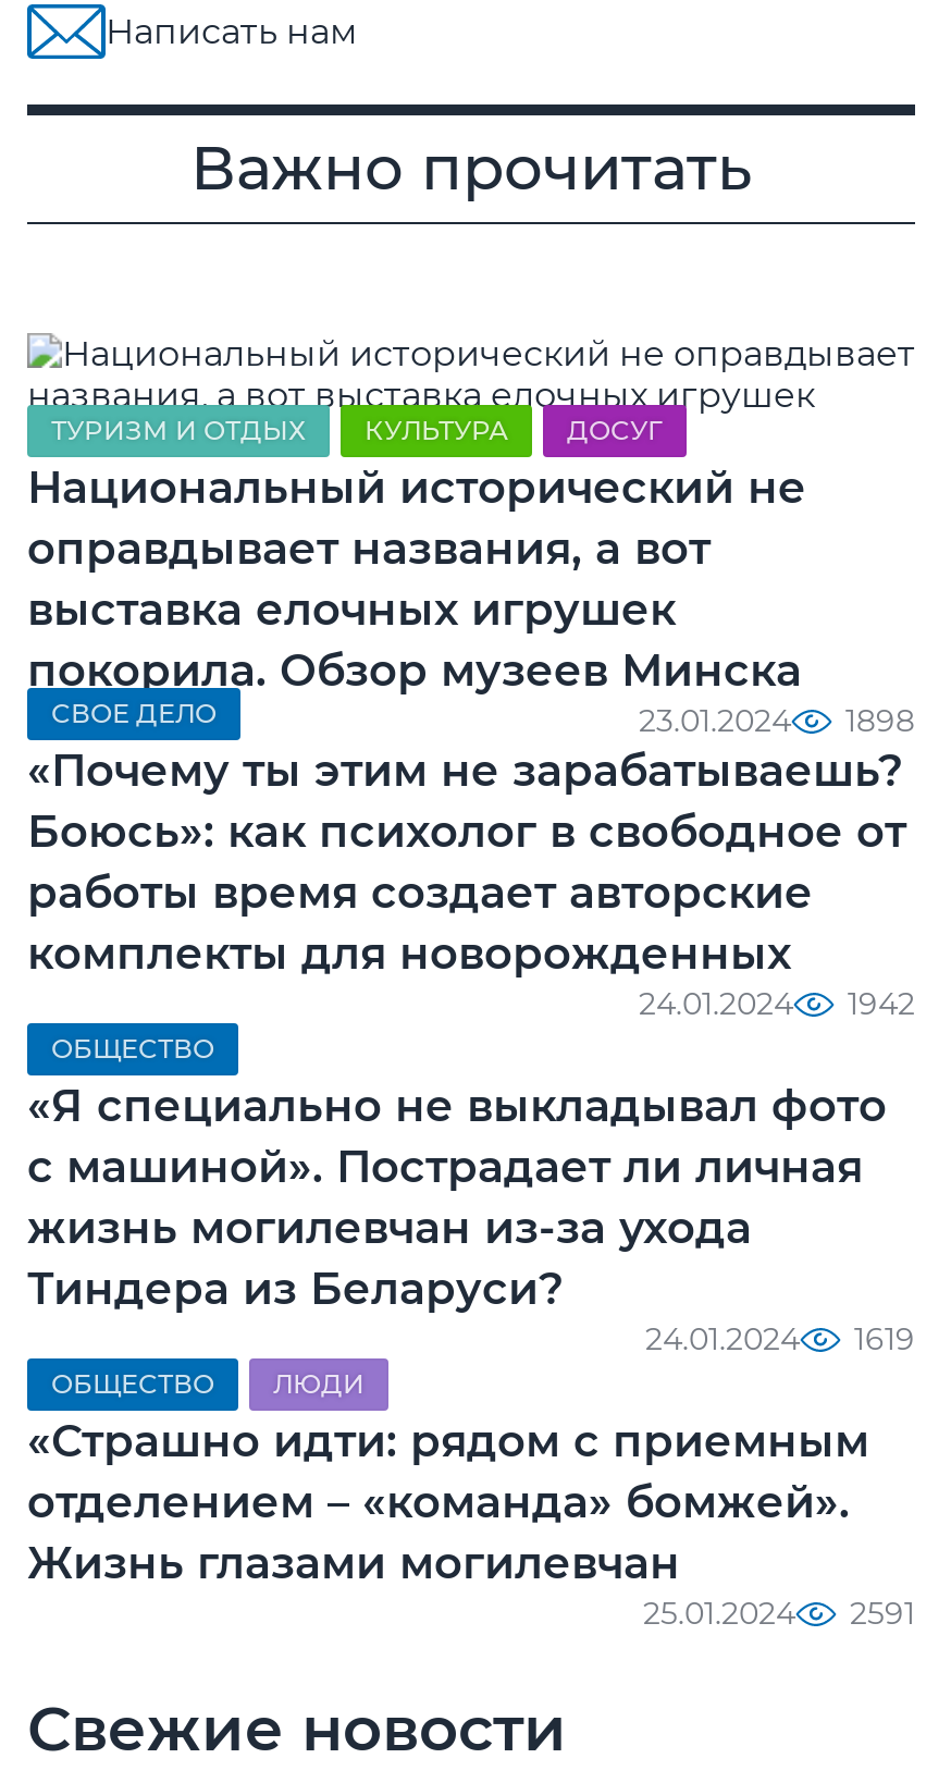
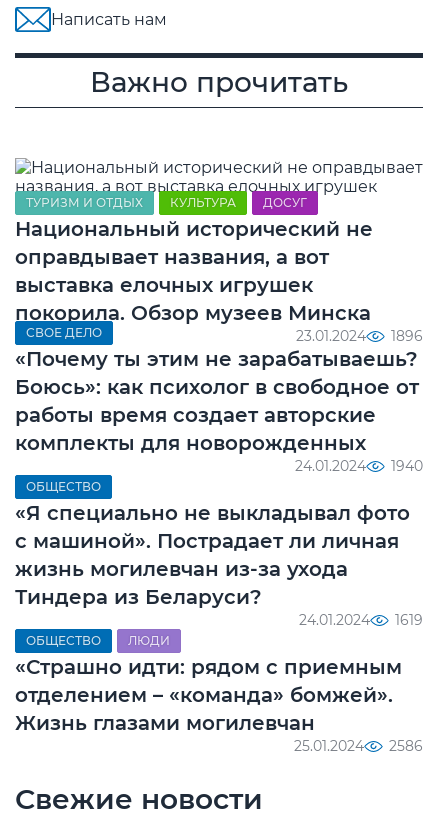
- 23.01.2024 1898
+ 23.01.2024 1896

- 24.01.2024 1942
+ 24.01.2024 1940

- 25.01.2024 2591
+ 25.01.2024 2586
